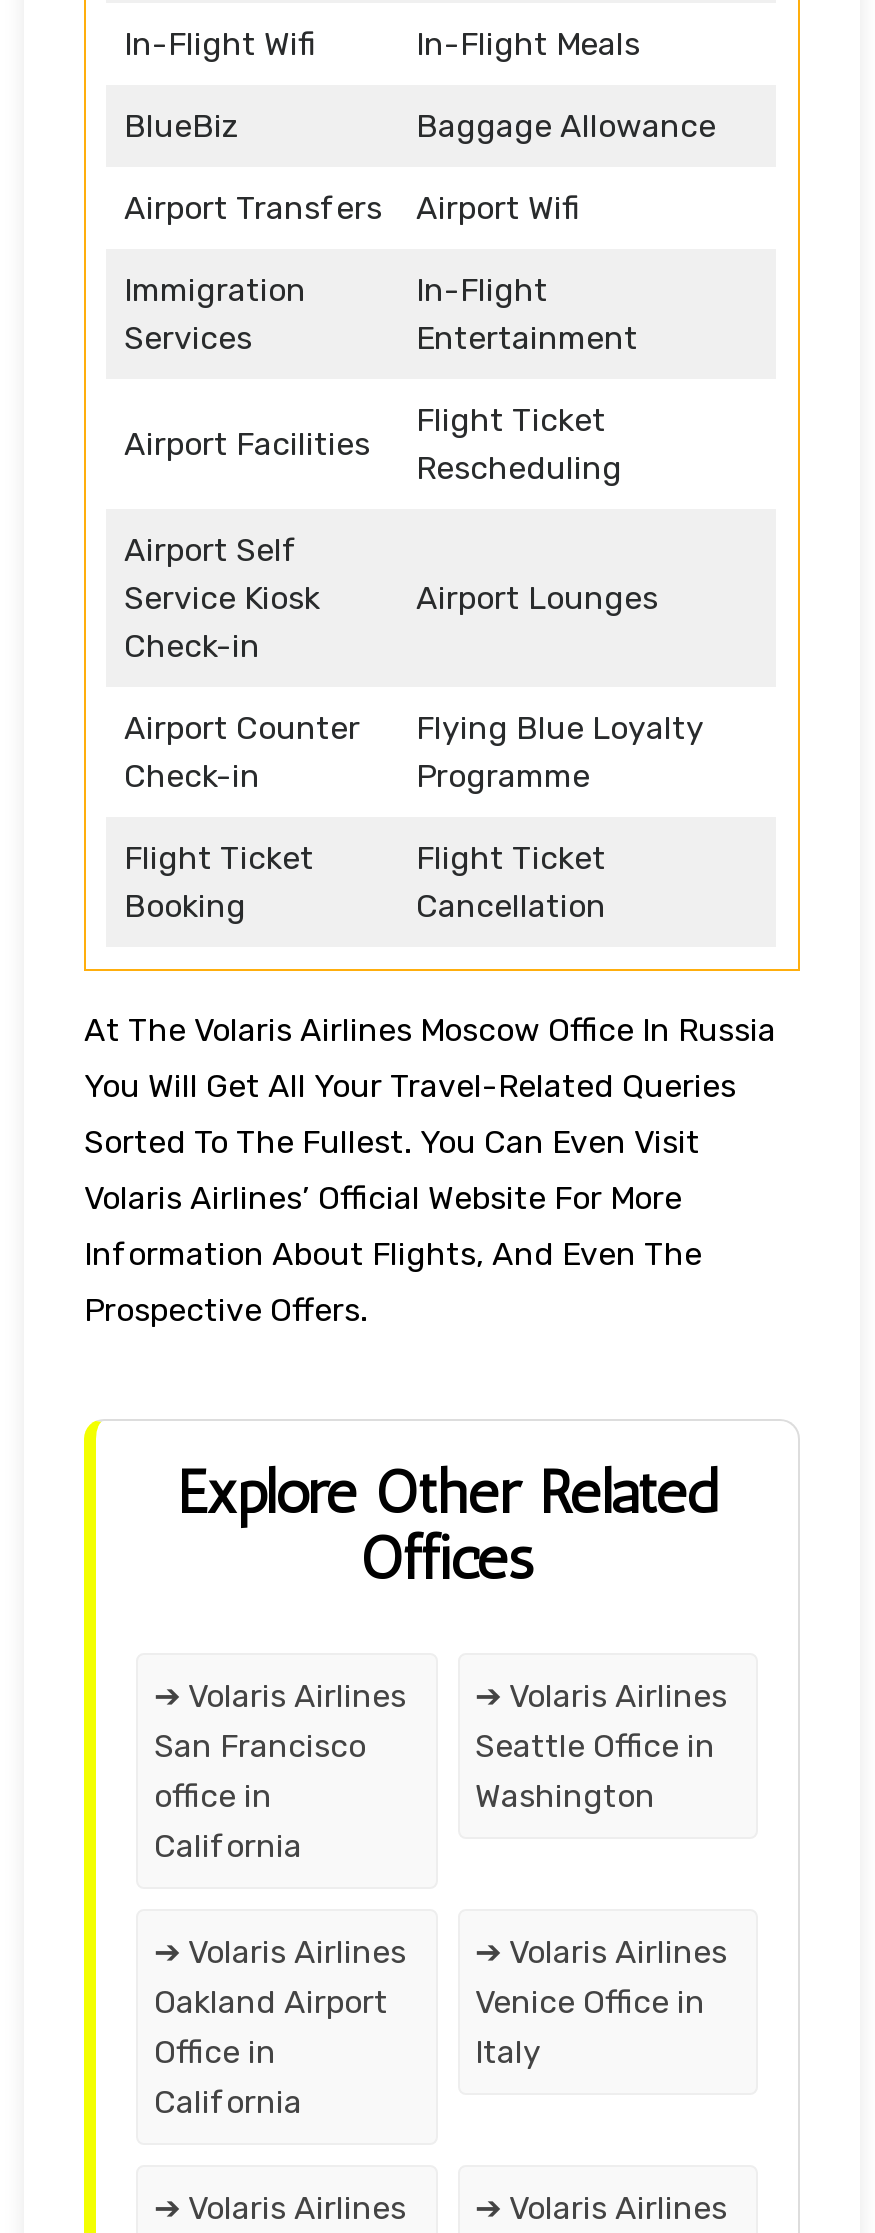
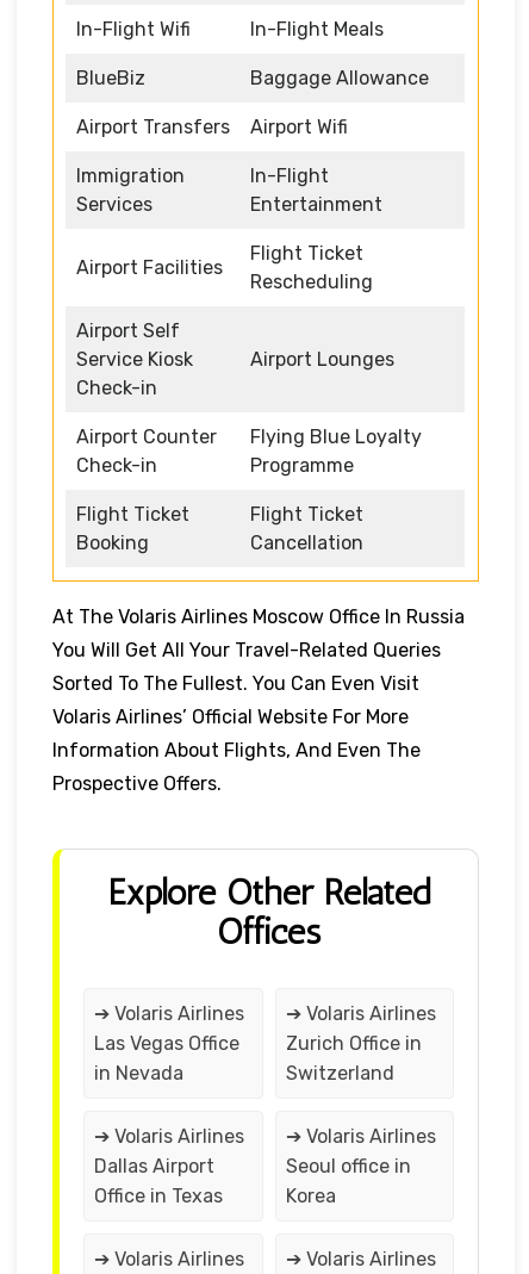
- San Francisco
- office in
- California
+ Las Vegas Office
+ in Nevada

- Seattle Office in
- Washington
+ Zurich Office in
+ Switzerland

- Oakland Airport
- Office in
- California
+ Dallas Airport
+ Office in Texas

- Venice Office in
- Italy
+ Seoul office in
+ Korea
